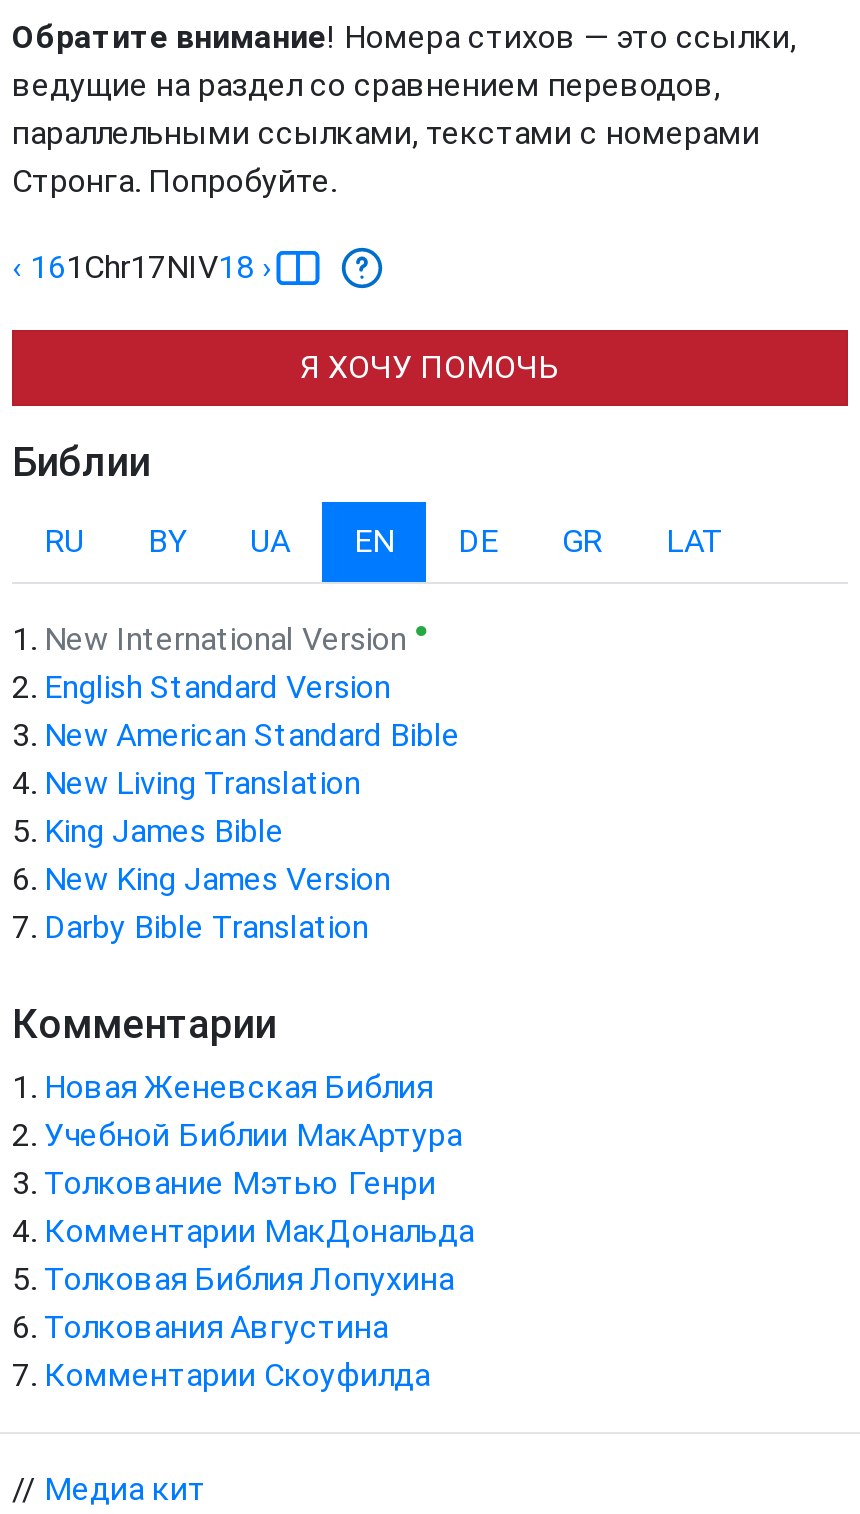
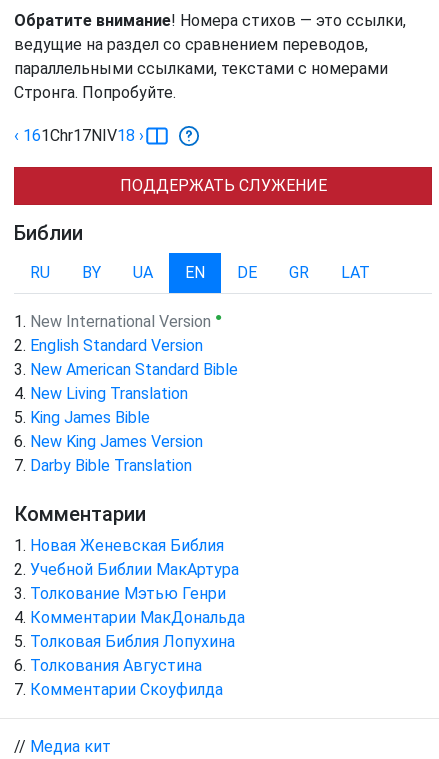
- Я ХОЧУ ПОМОЧЬ
+ ПОДДЕРЖАТЬ СЛУЖЕНИЕ
